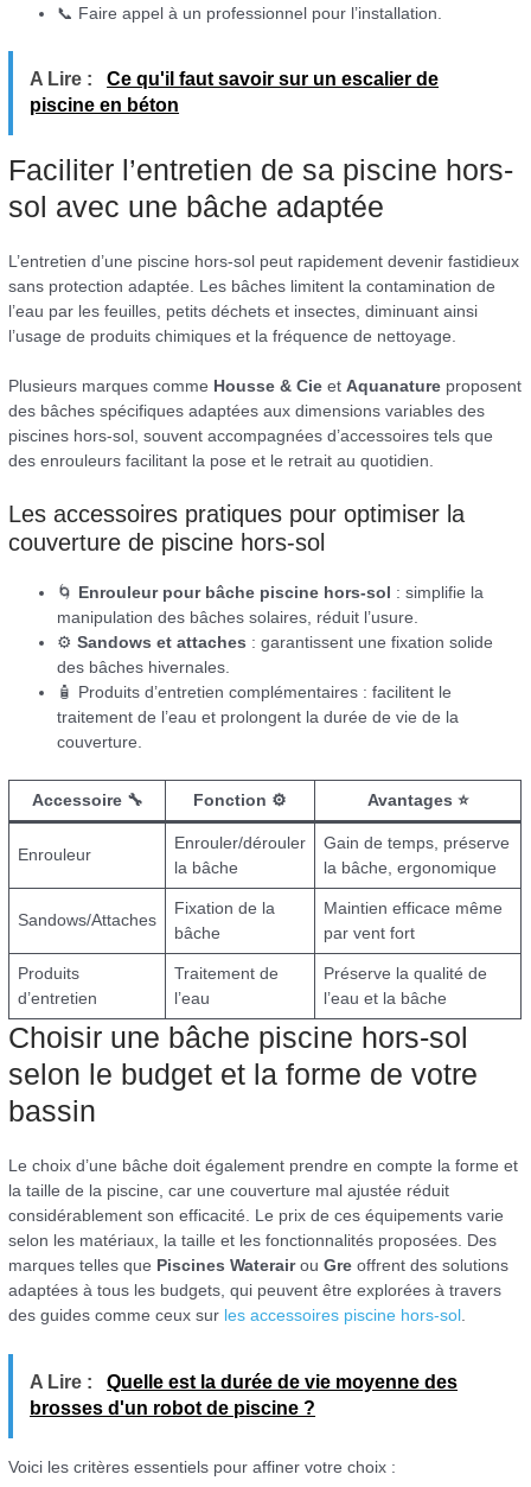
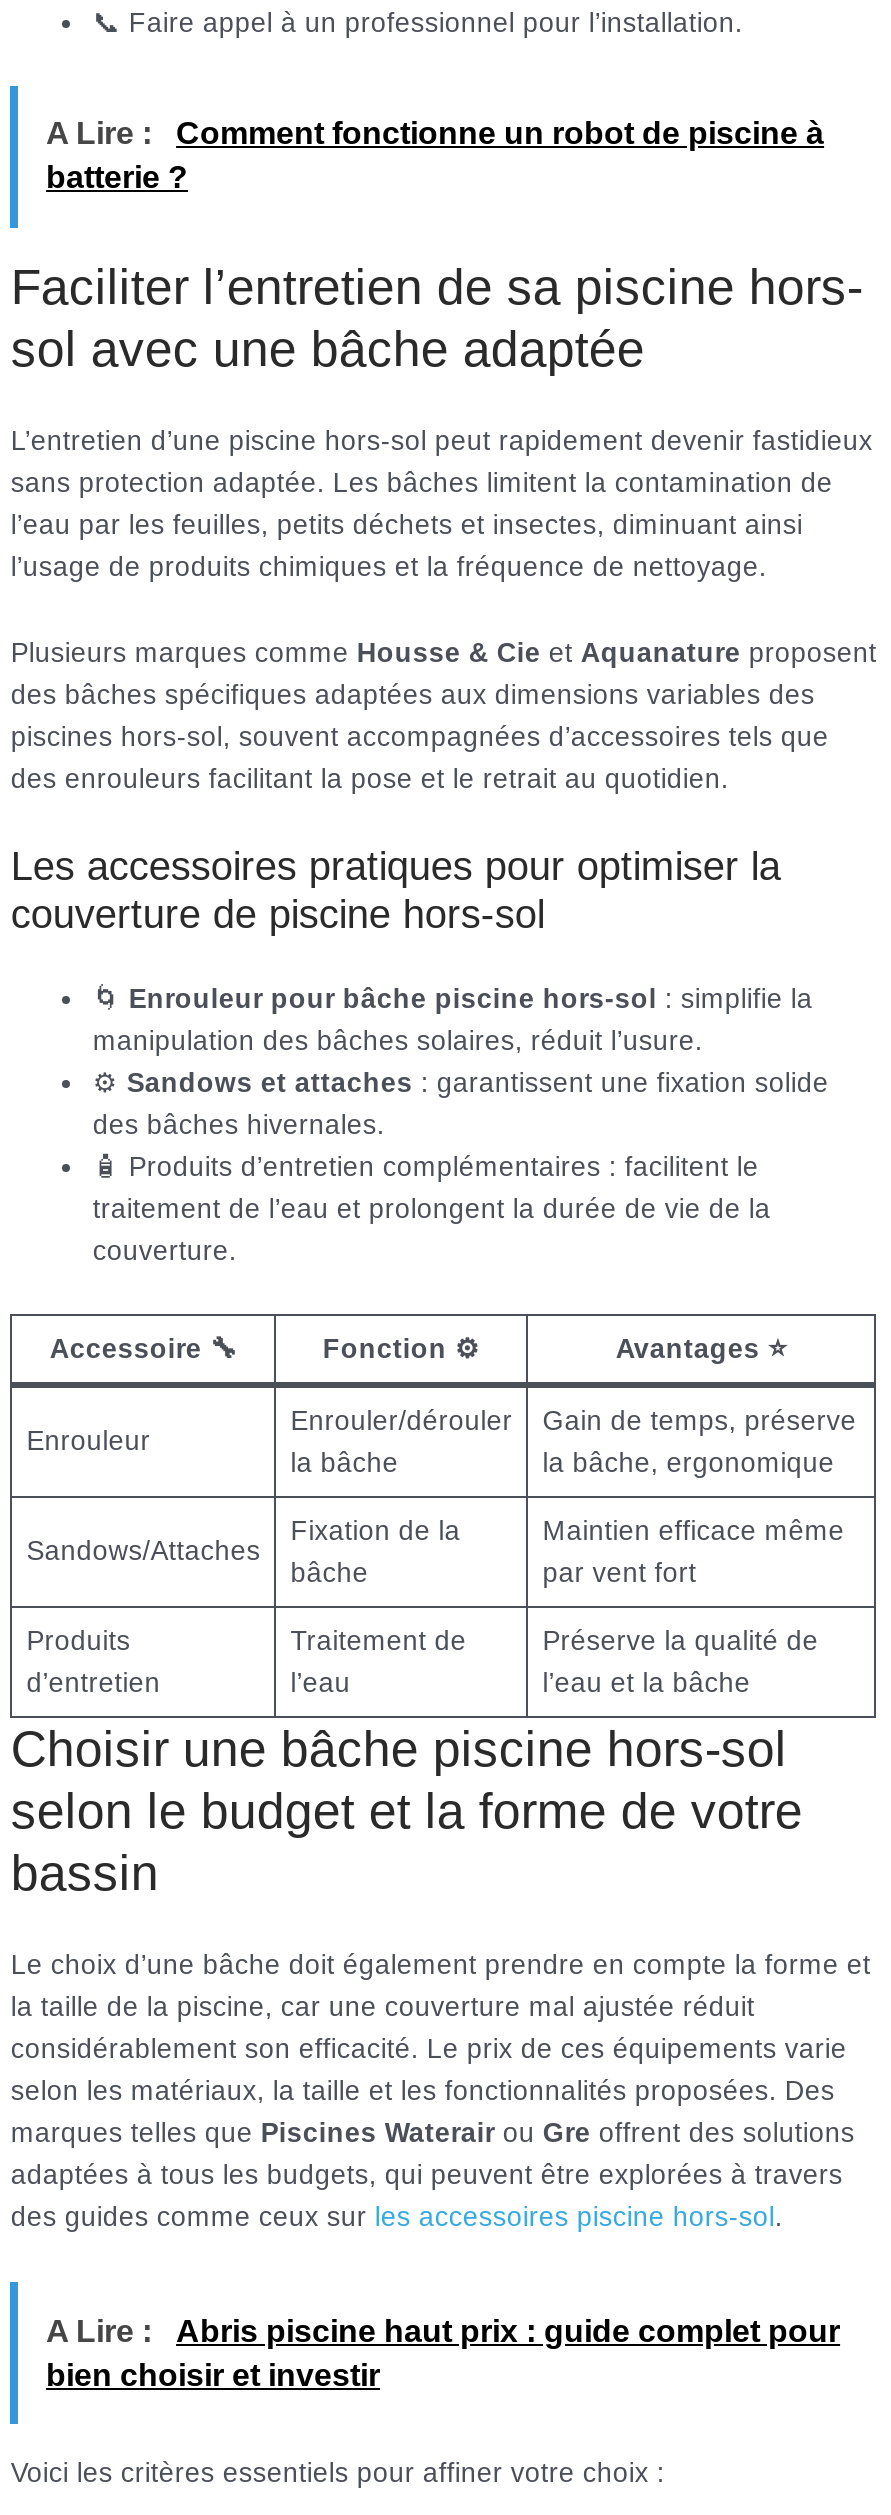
- A Lire : Ce qu'il faut savoir sur un escalier de
- piscine en béton
+ A Lire : Comment fonctionne un robot de piscine à
+ batterie ?

- A Lire : Quelle est la durée de vie moyenne des
- brosses d'un robot de piscine ?
+ A Lire : Abris piscine haut prix : guide complet pour
+ bien choisir et investir
